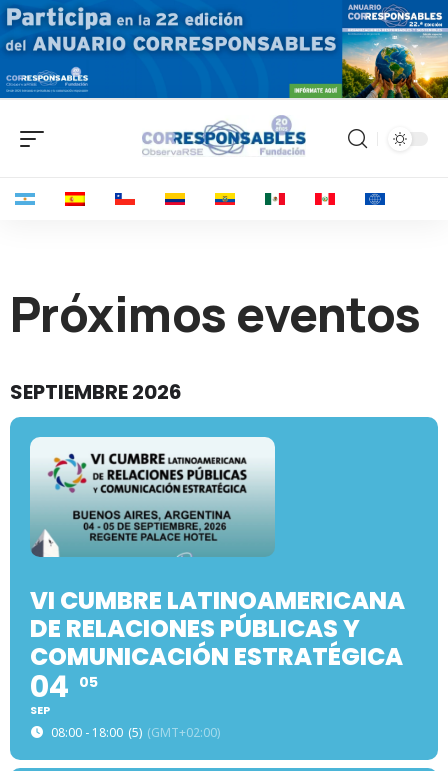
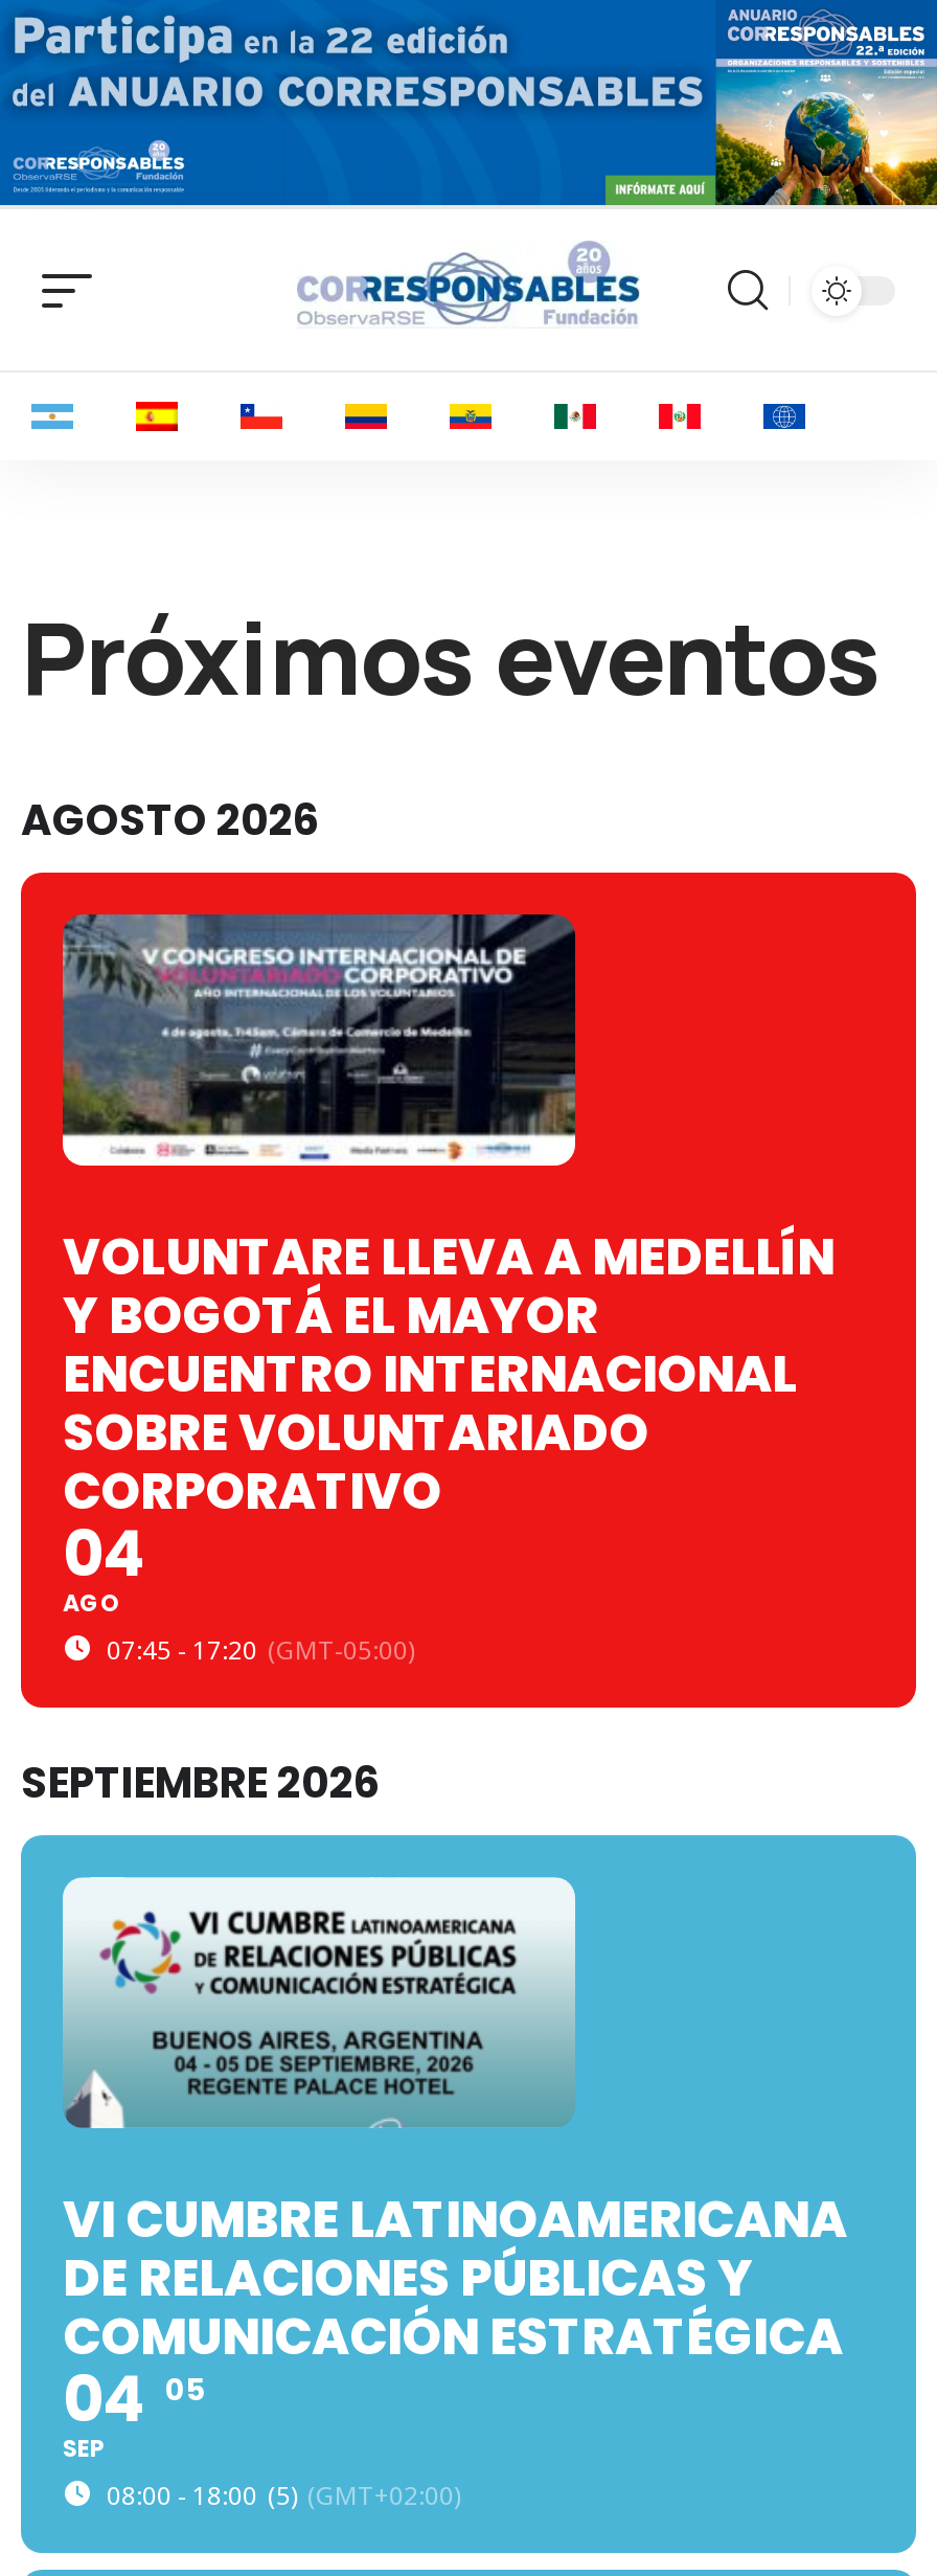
+ [image]
+ VOLUNTARE LLEVA A MEDELLÍN
+ Y BOGOTÁ EL MAYOR
+ ENCUENTRO INTERNACIONAL
+ SOBRE VOLUNTARIADO
+ CORPORATIVO
+ 04
+ AGO
+ 07:45 - 17:20 (GMT-05:00)

+ AGOSTO 2026
